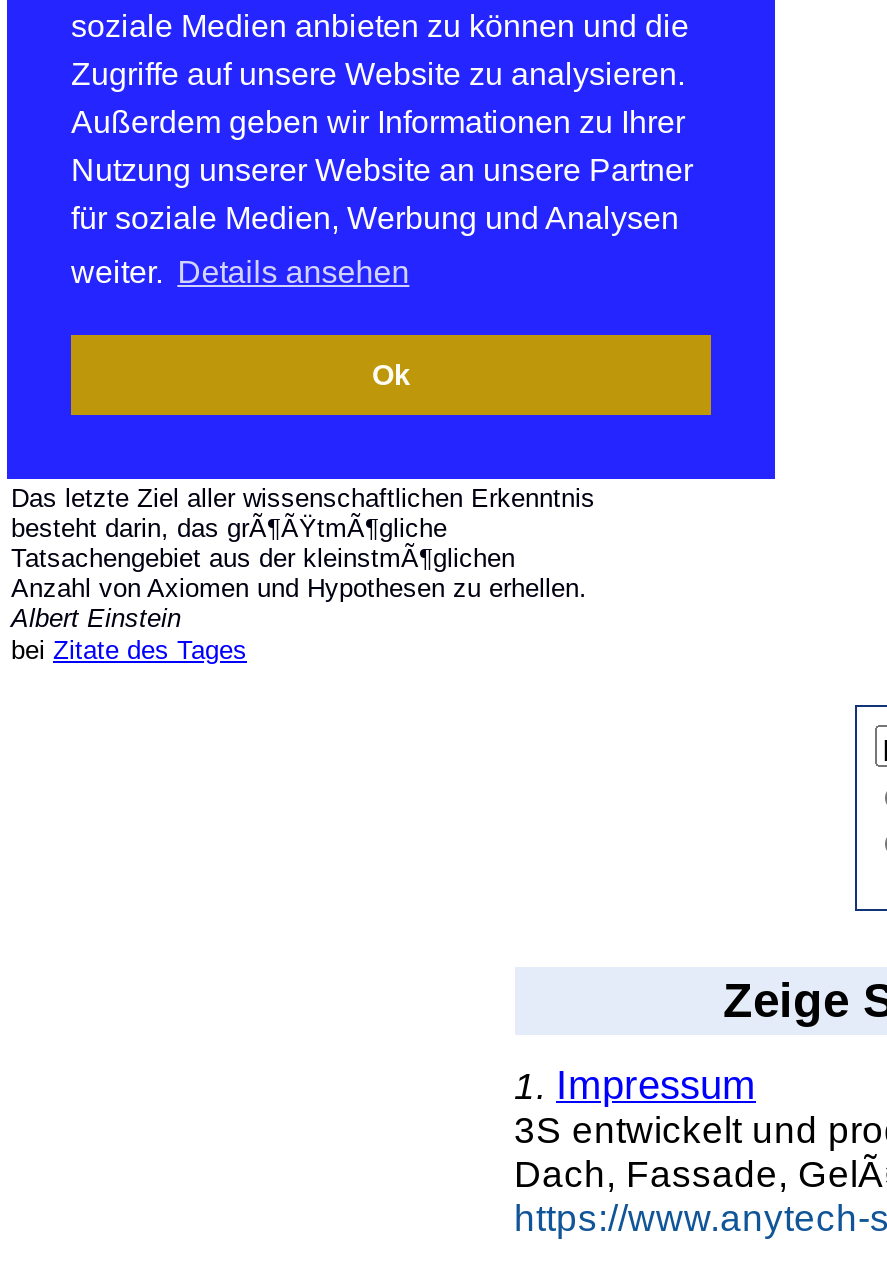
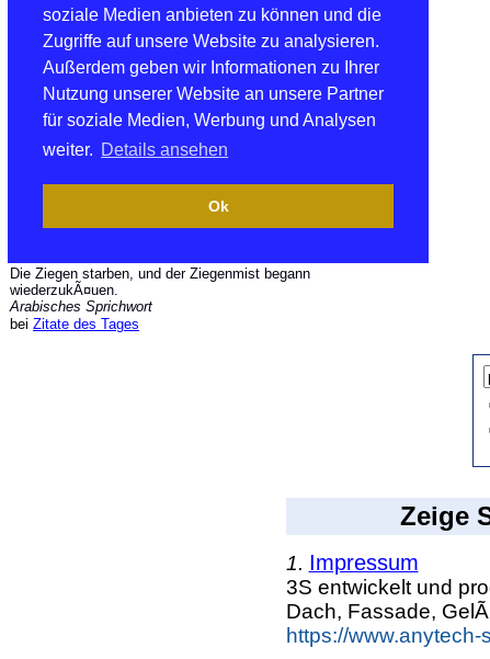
- Das letzte Ziel aller wissenschaftlichen Erkenntnis
- besteht darin, das grÃ¶ÃŸtmÃ¶gliche
- Tatsachengebiet aus der kleinstmÃ¶glichen
- Anzahl von Axiomen und Hypothesen zu erhellen.
- Albert Einstein
+ Die Ziegen starben, und der Ziegenmist begann
+ wiederzukÃ¤uen.
+ Arabisches Sprichwort
